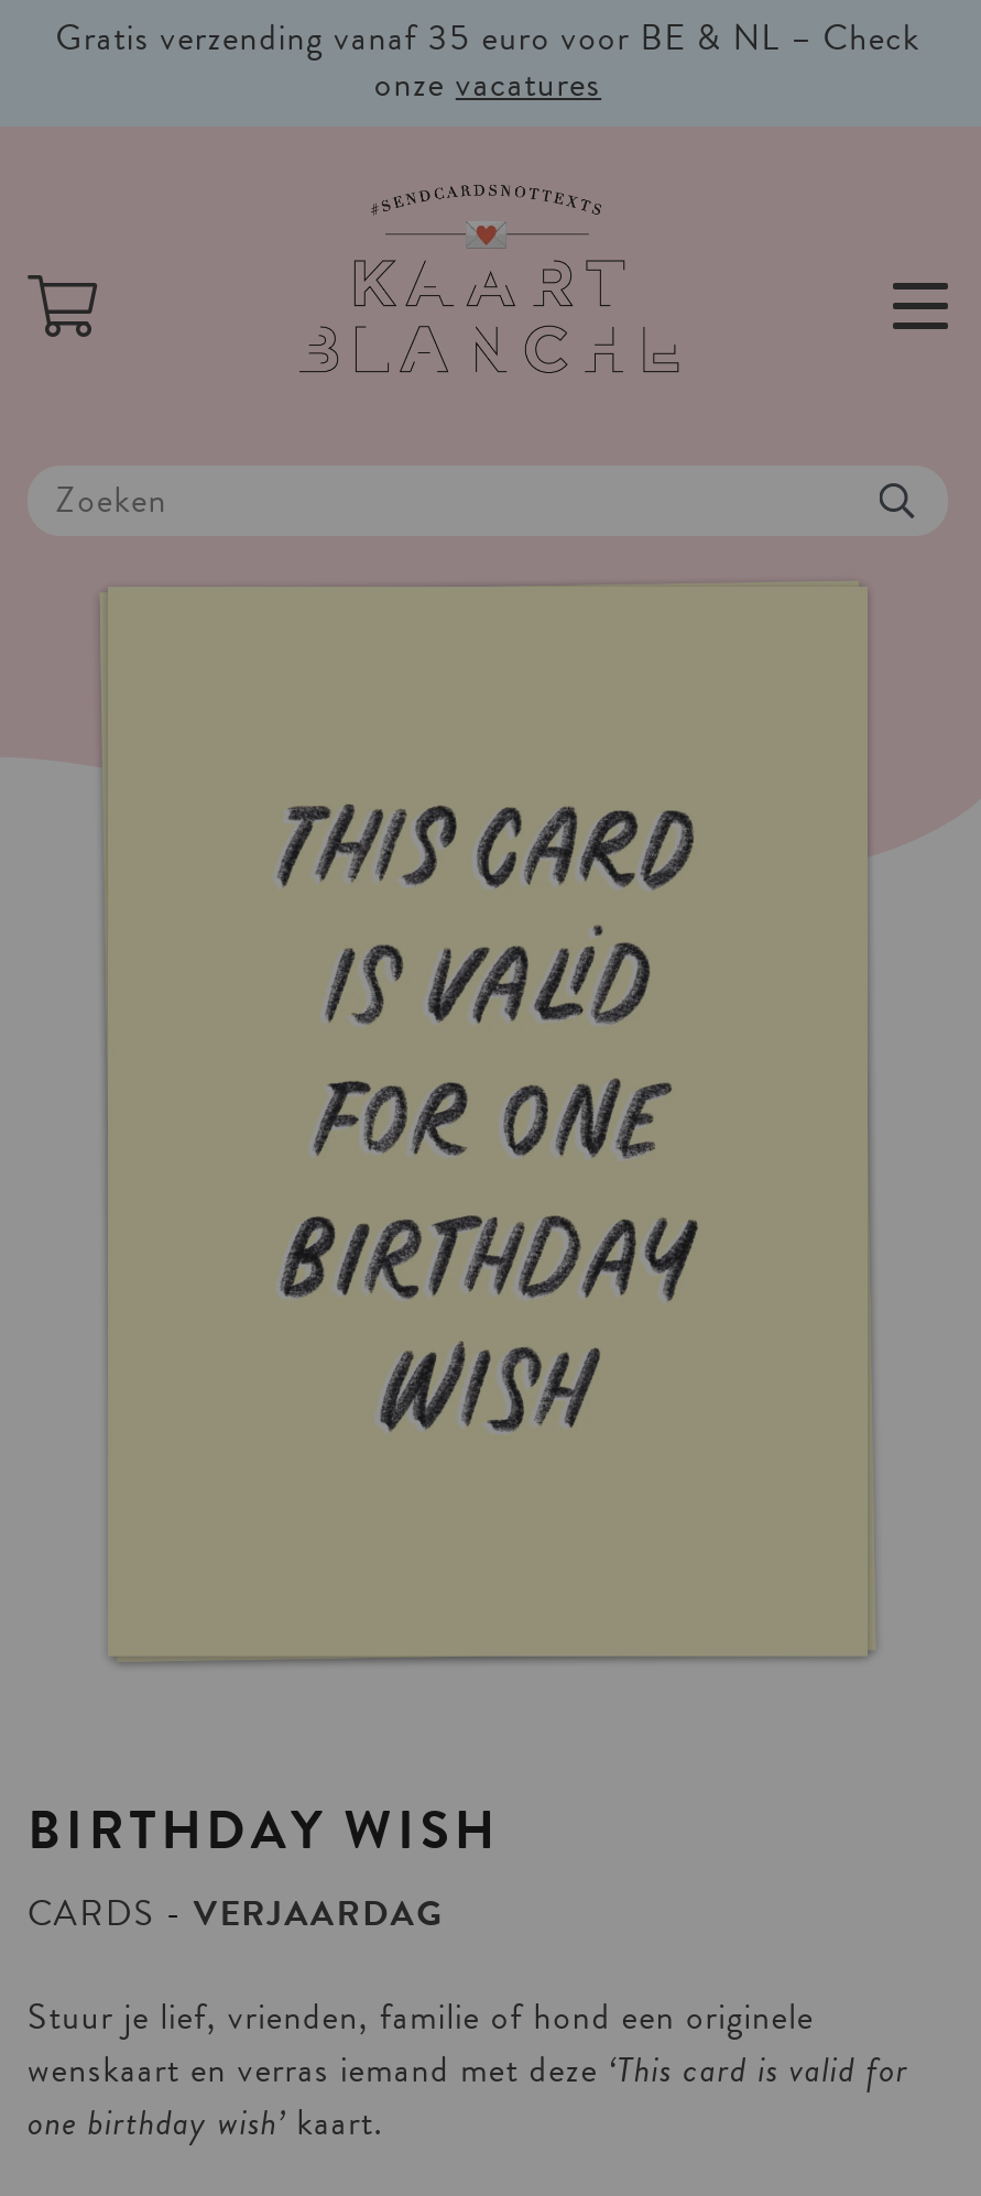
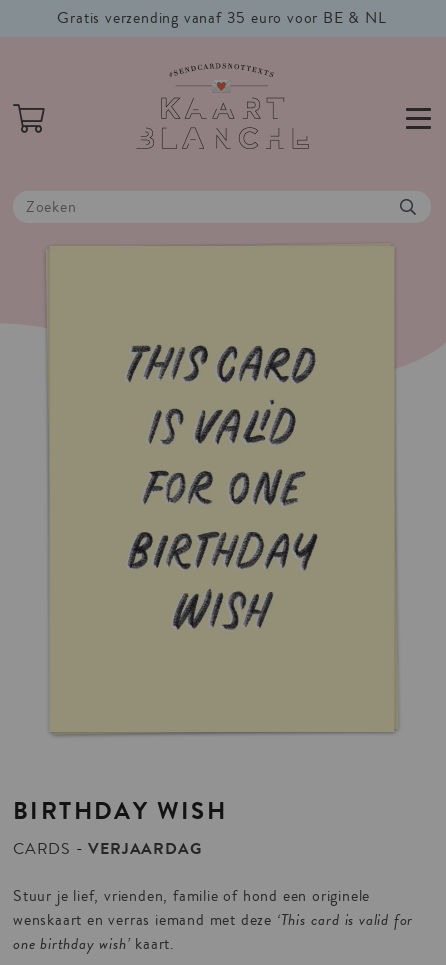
- Gratis verzending vanaf 35 euro voor BE & NL – Check
- onze vacatures
+ Gratis verzending vanaf 35 euro voor BE & NL
